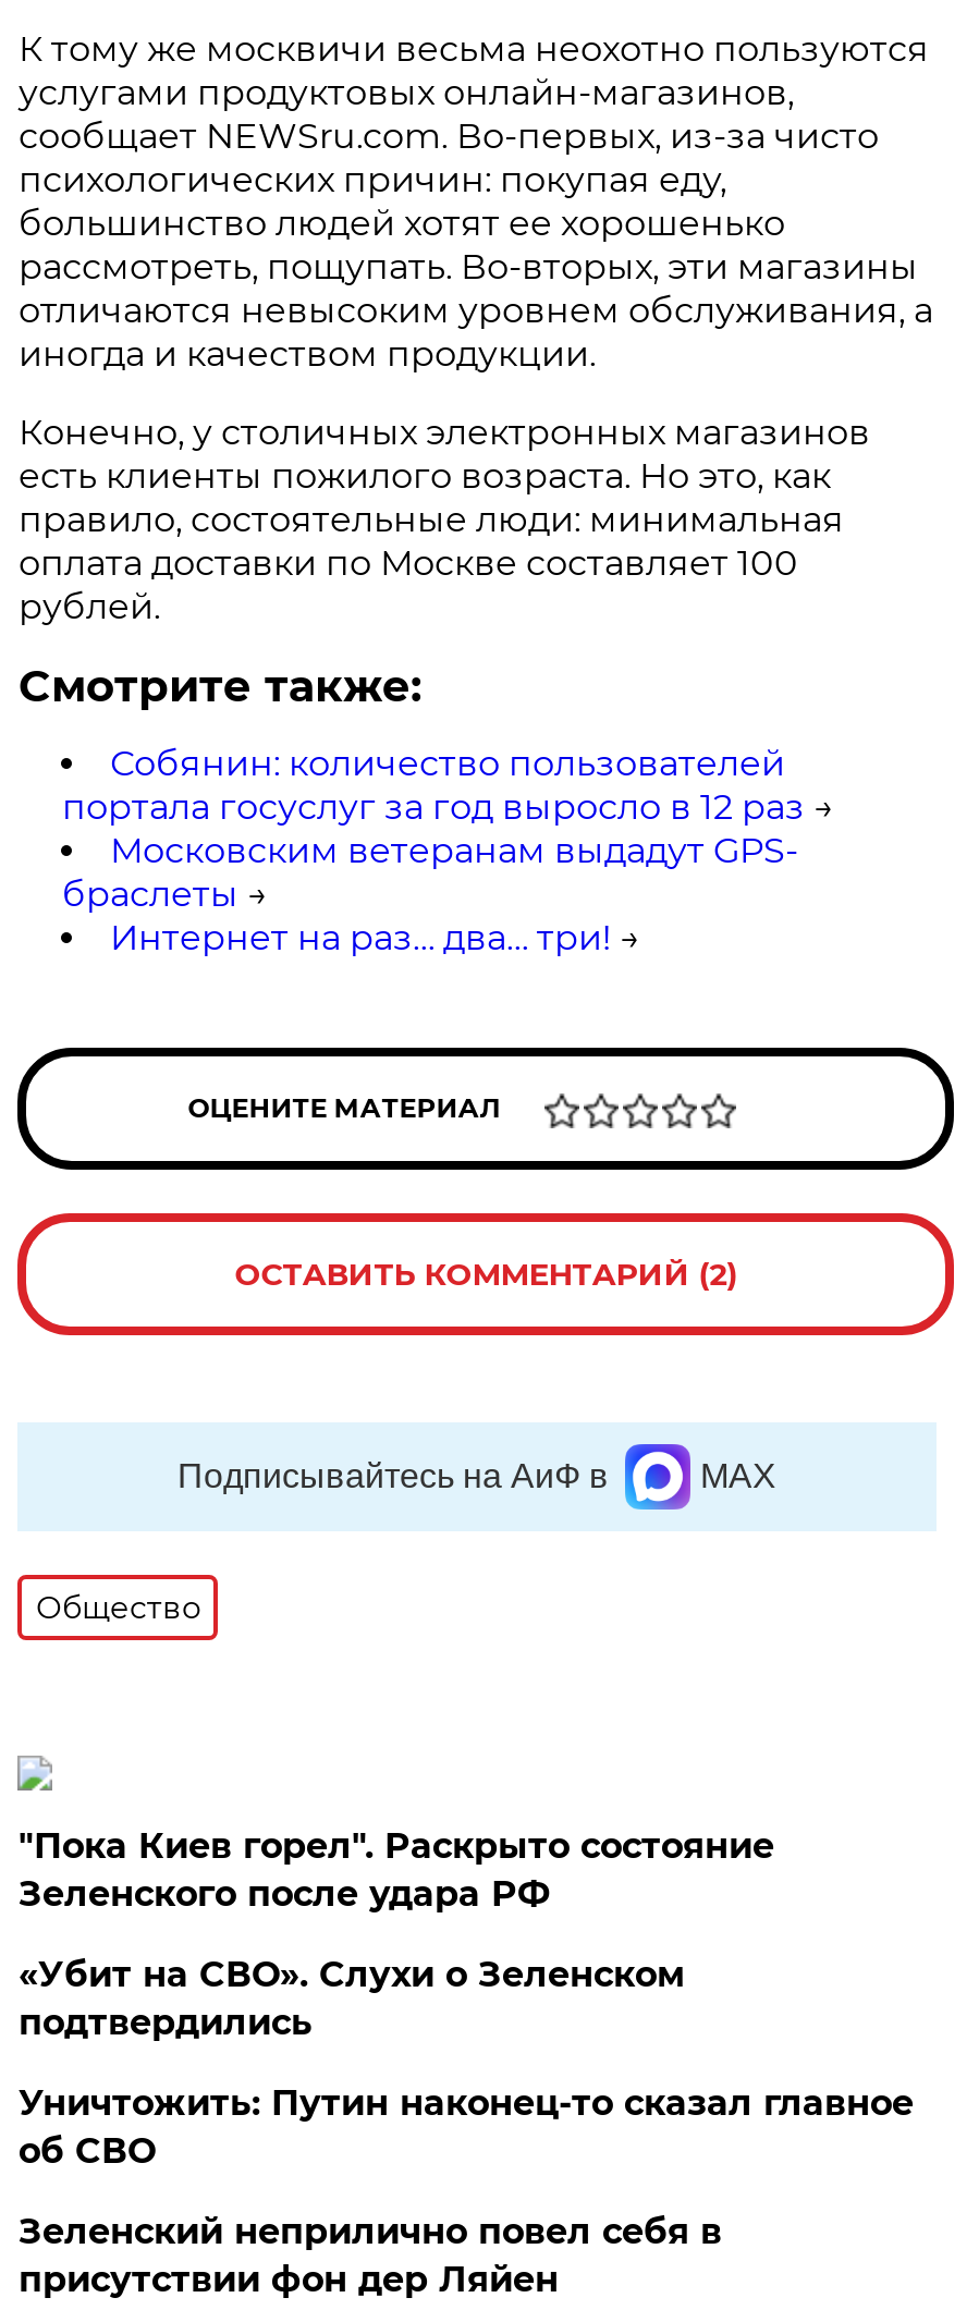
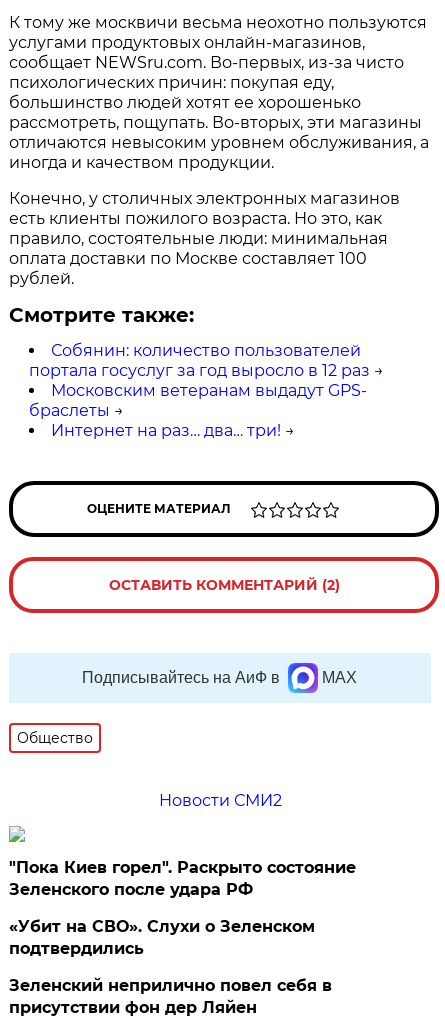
+ Новости СМИ2

moved down: "Пока Киев горел". Раскрыто состояние | Зеленского после удара РФ | «Убит на СВО». Слухи о Зеленском | подтвердились

- Уничтожить: Путин наконец-то сказал главное
- об СВО
